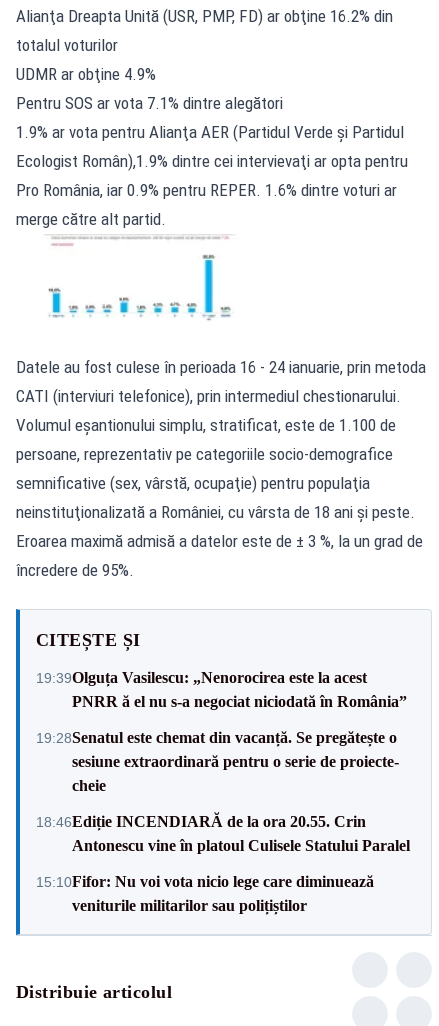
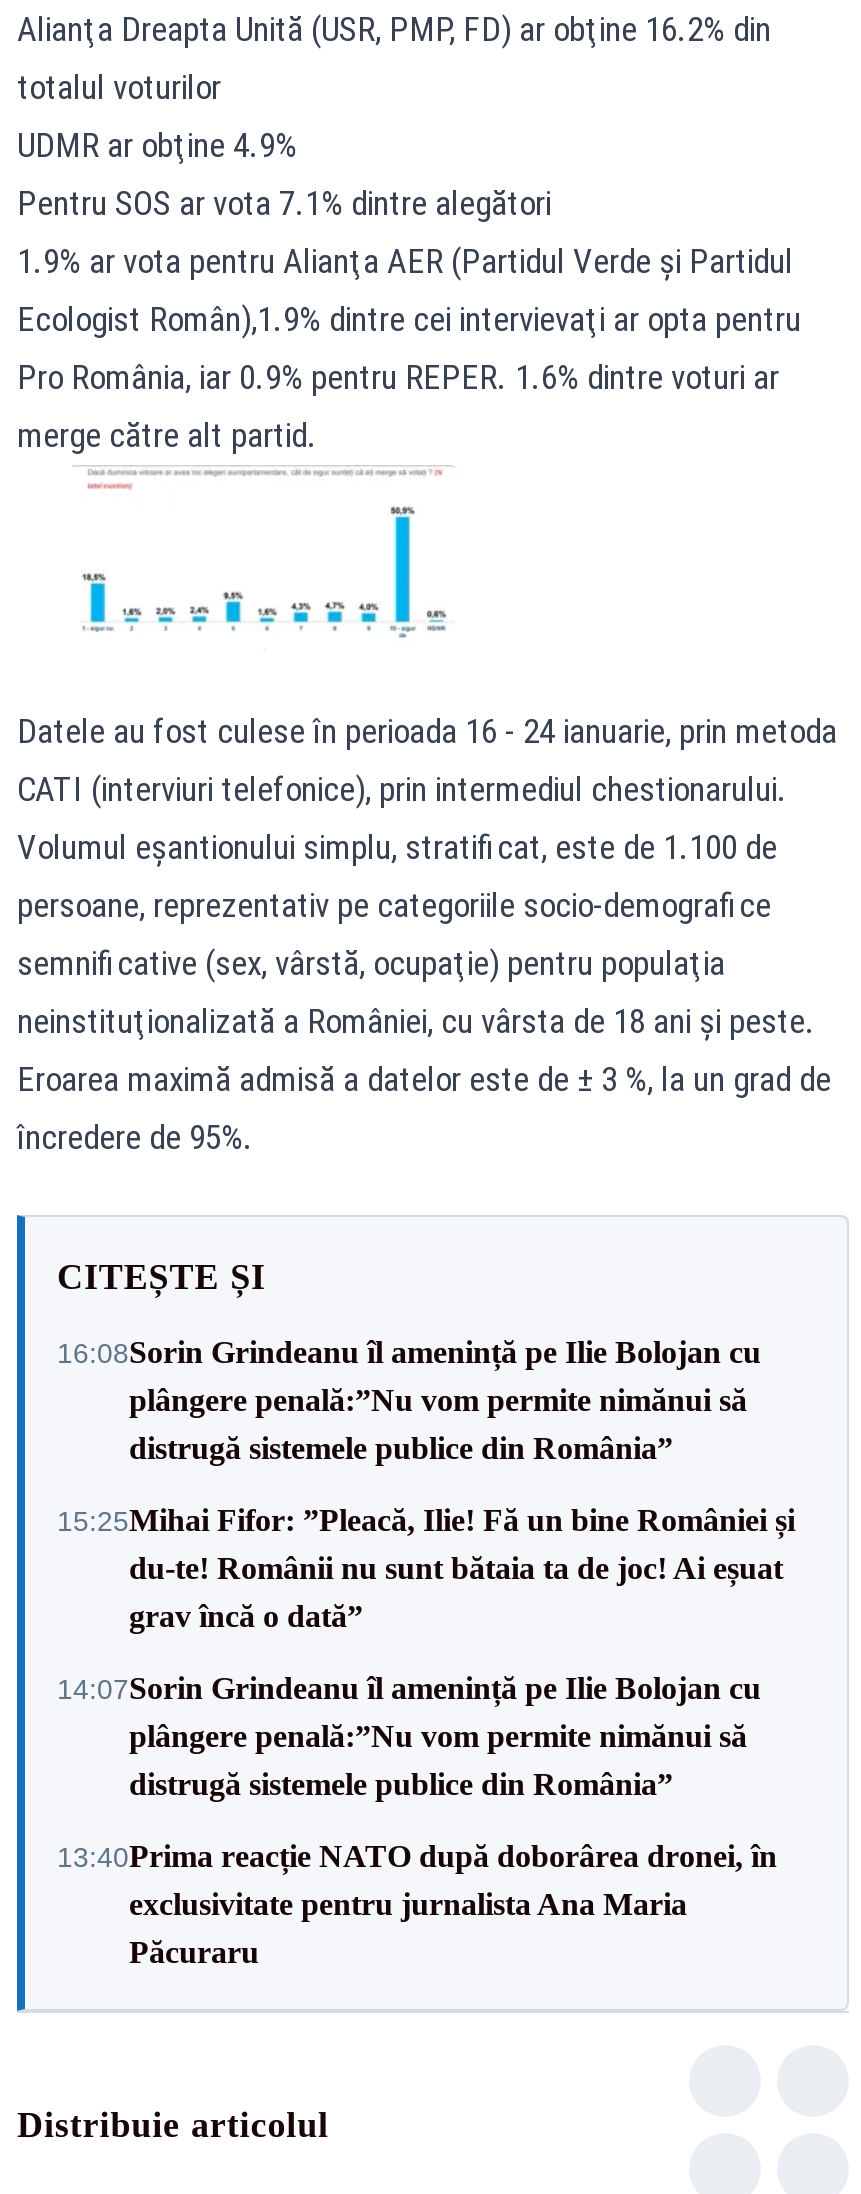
- 19:39Olguța Vasilescu: „Nenorocirea este la acest
- PNRR ă el nu s-a negociat niciodată în România”
+ 16:08Sorin Grindeanu îl amenință pe Ilie Bolojan cu
+ plângere penală:”Nu vom permite nimănui să
+ distrugă sistemele publice din România”

- 19:28Senatul este chemat din vacanță. Se pregătește o
- sesiune extraordinară pentru o serie de proiecte-
- cheie
+ 15:25Mihai Fifor: ”Pleacă, Ilie! Fă un bine României și
+ du-te! Românii nu sunt bătaia ta de joc! Ai eșuat
+ grav încă o dată”

- 18:46Ediție INCENDIARĂ de la ora 20.55. Crin
- Antonescu vine în platoul Culisele Statului Paralel
+ 14:07Sorin Grindeanu îl amenință pe Ilie Bolojan cu
+ plângere penală:”Nu vom permite nimănui să
+ distrugă sistemele publice din România”

- 15:10Fifor: Nu voi vota nicio lege care diminuează
- veniturile militarilor sau polițiștilor
+ 13:40Prima reacție NATO după doborârea dronei, în
+ exclusivitate pentru jurnalista Ana Maria
+ Păcuraru
